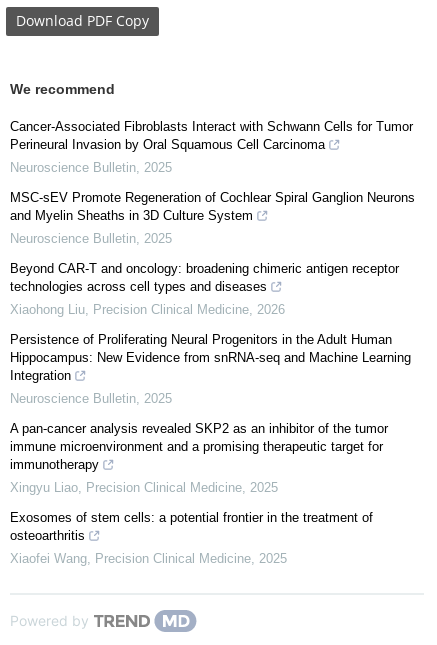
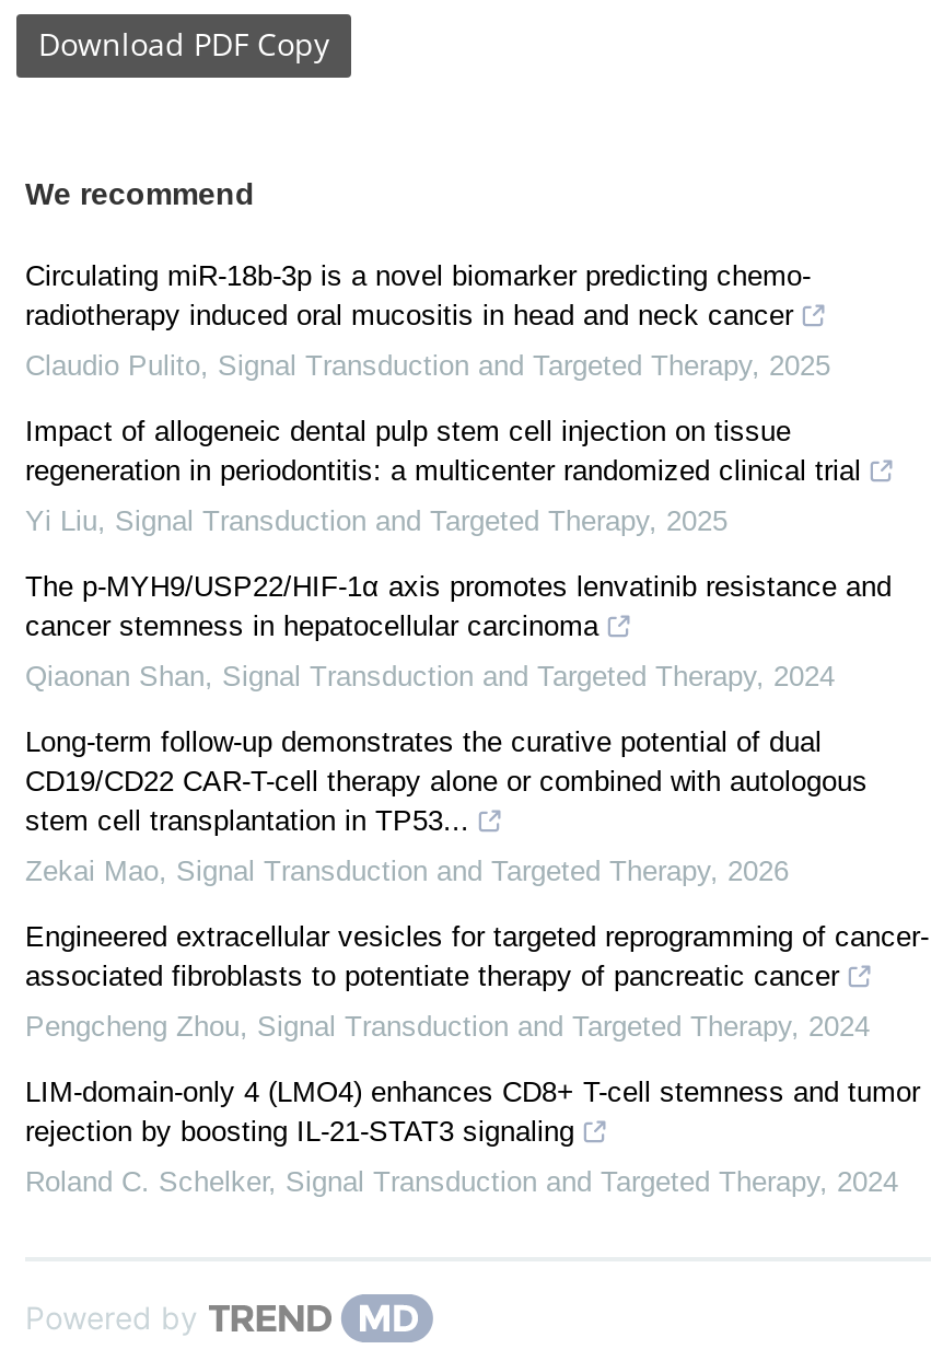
- Cancer-Associated Fibroblasts Interact with Schwann Cells for Tumor
- Perineural Invasion by Oral Squamous Cell Carcinoma
+ Circulating miR-18b-3p is a novel biomarker predicting chemo-
+ radiotherapy induced oral mucositis in head and neck cancer

- Neuroscience Bulletin, 2025
+ Claudio Pulito, Signal Transduction and Targeted Therapy, 2025

- MSC-sEV Promote Regeneration of Cochlear Spiral Ganglion Neurons
- and Myelin Sheaths in 3D Culture System
+ Impact of allogeneic dental pulp stem cell injection on tissue
+ regeneration in periodontitis: a multicenter randomized clinical trial

- Neuroscience Bulletin, 2025
+ Yi Liu, Signal Transduction and Targeted Therapy, 2025

- Beyond CAR-T and oncology: broadening chimeric antigen receptor
- technologies across cell types and diseases
+ The p-MYH9/USP22/HIF-1α axis promotes lenvatinib resistance and
+ cancer stemness in hepatocellular carcinoma

- Xiaohong Liu, Precision Clinical Medicine, 2026
+ Qiaonan Shan, Signal Transduction and Targeted Therapy, 2024

- Persistence of Proliferating Neural Progenitors in the Adult Human
- Hippocampus: New Evidence from snRNA-seq and Machine Learning
- Integration
+ Long-term follow-up demonstrates the curative potential of dual
+ CD19/CD22 CAR-T-cell therapy alone or combined with autologous
+ stem cell transplantation in TP53...

- Neuroscience Bulletin, 2025
+ Zekai Mao, Signal Transduction and Targeted Therapy, 2026

- A pan-cancer analysis revealed SKP2 as an inhibitor of the tumor
- immune microenvironment and a promising therapeutic target for
- immunotherapy
+ Engineered extracellular vesicles for targeted reprogramming of cancer-
+ associated fibroblasts to potentiate therapy of pancreatic cancer

- Xingyu Liao, Precision Clinical Medicine, 2025
+ Pengcheng Zhou, Signal Transduction and Targeted Therapy, 2024

- Exosomes of stem cells: a potential frontier in the treatment of
- osteoarthritis
+ LIM-domain-only 4 (LMO4) enhances CD8+ T-cell stemness and tumor
+ rejection by boosting IL-21-STAT3 signaling

- Xiaofei Wang, Precision Clinical Medicine, 2025
+ Roland C. Schelker, Signal Transduction and Targeted Therapy, 2024
